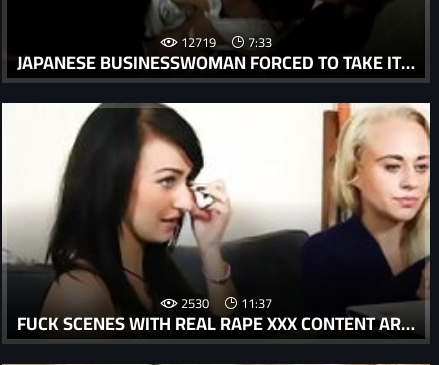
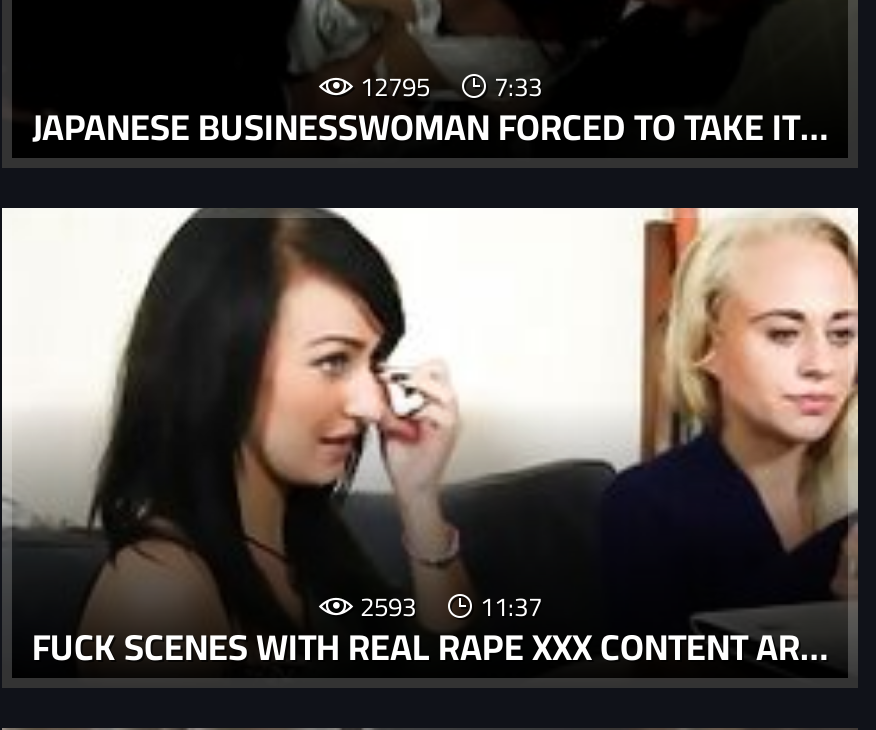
- 12719 7:33
+ 12795 7:33

- 2530 11:37
+ 2593 11:37
